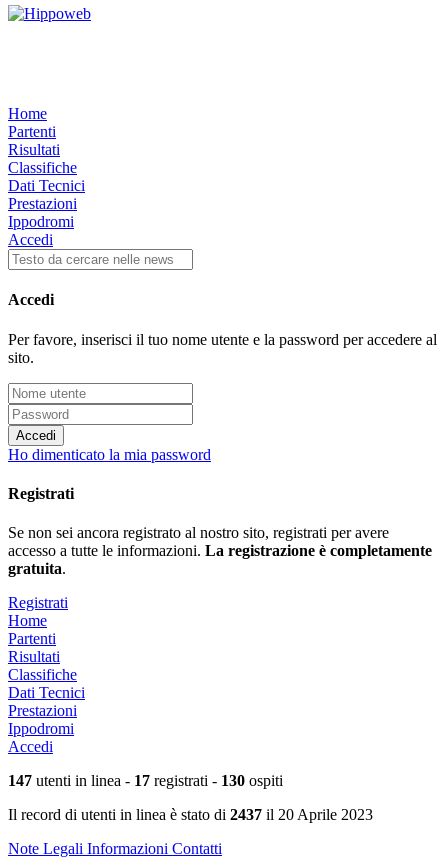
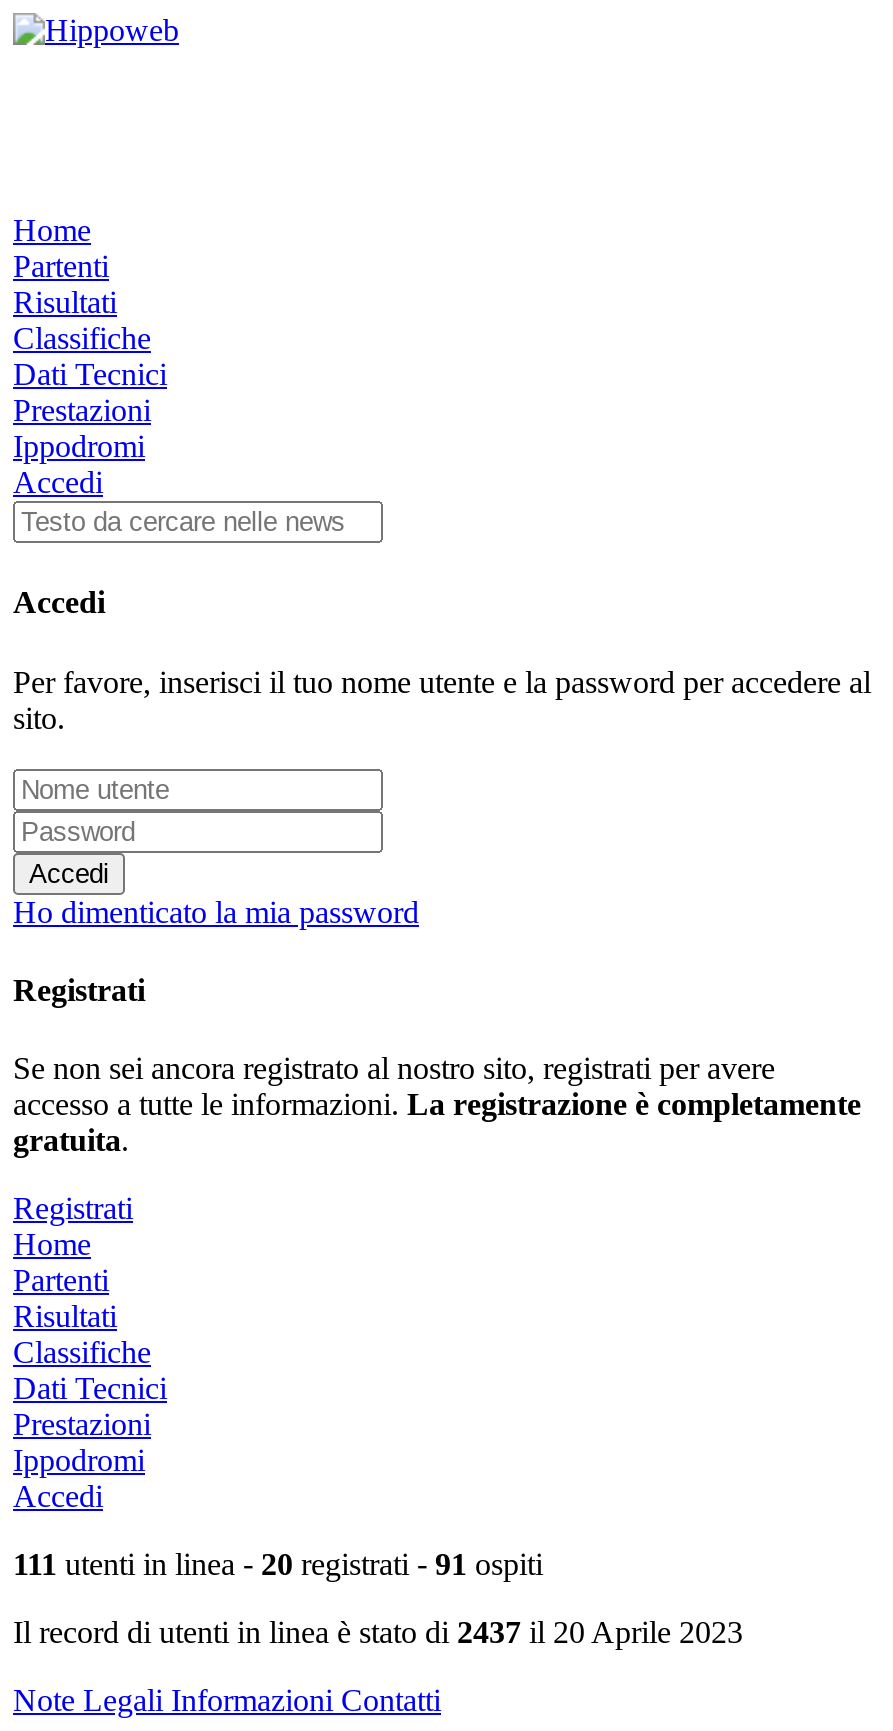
- 147 utenti in linea - 17 registrati - 130 ospiti
+ 111 utenti in linea - 20 registrati - 91 ospiti
